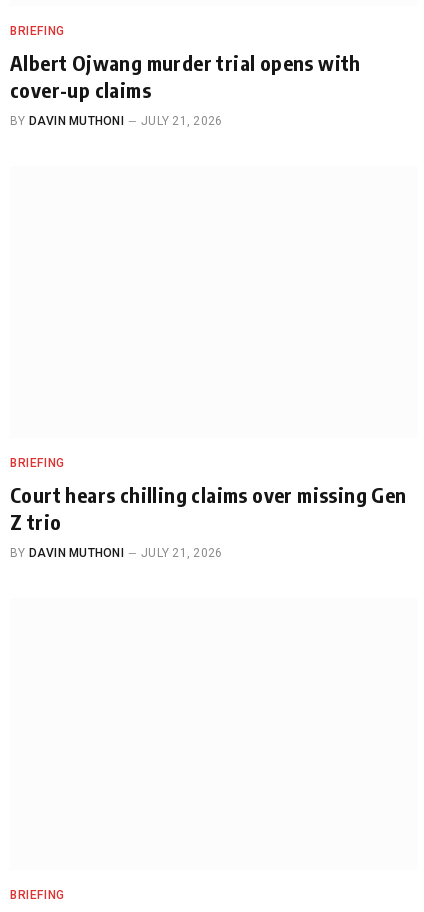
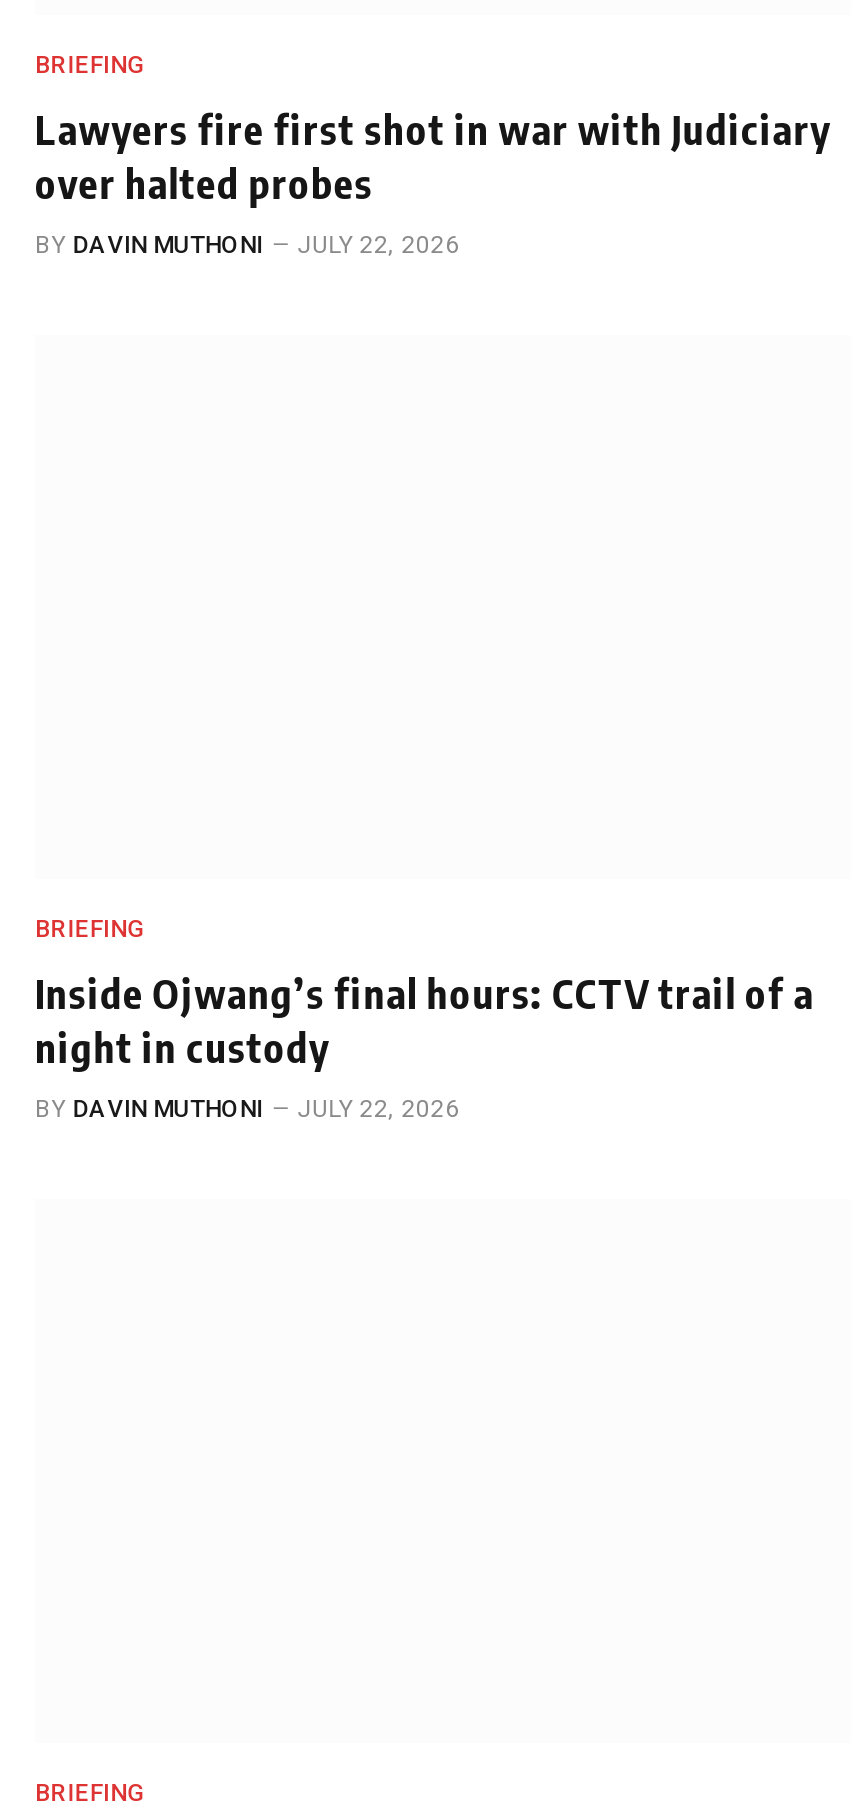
- Albert Ojwang murder trial opens with
- cover-up claims
+ Lawyers fire first shot in war with Judiciary
+ over halted probes

- BY DAVIN MUTHONI JULY 21, 2026
+ BY DAVIN MUTHONI JULY 22, 2026

- Court hears chilling claims over missing Gen
- Z trio
+ Inside Ojwang’s final hours: CCTV trail of a
+ night in custody

- BY DAVIN MUTHONI JULY 21, 2026
+ BY DAVIN MUTHONI JULY 22, 2026
